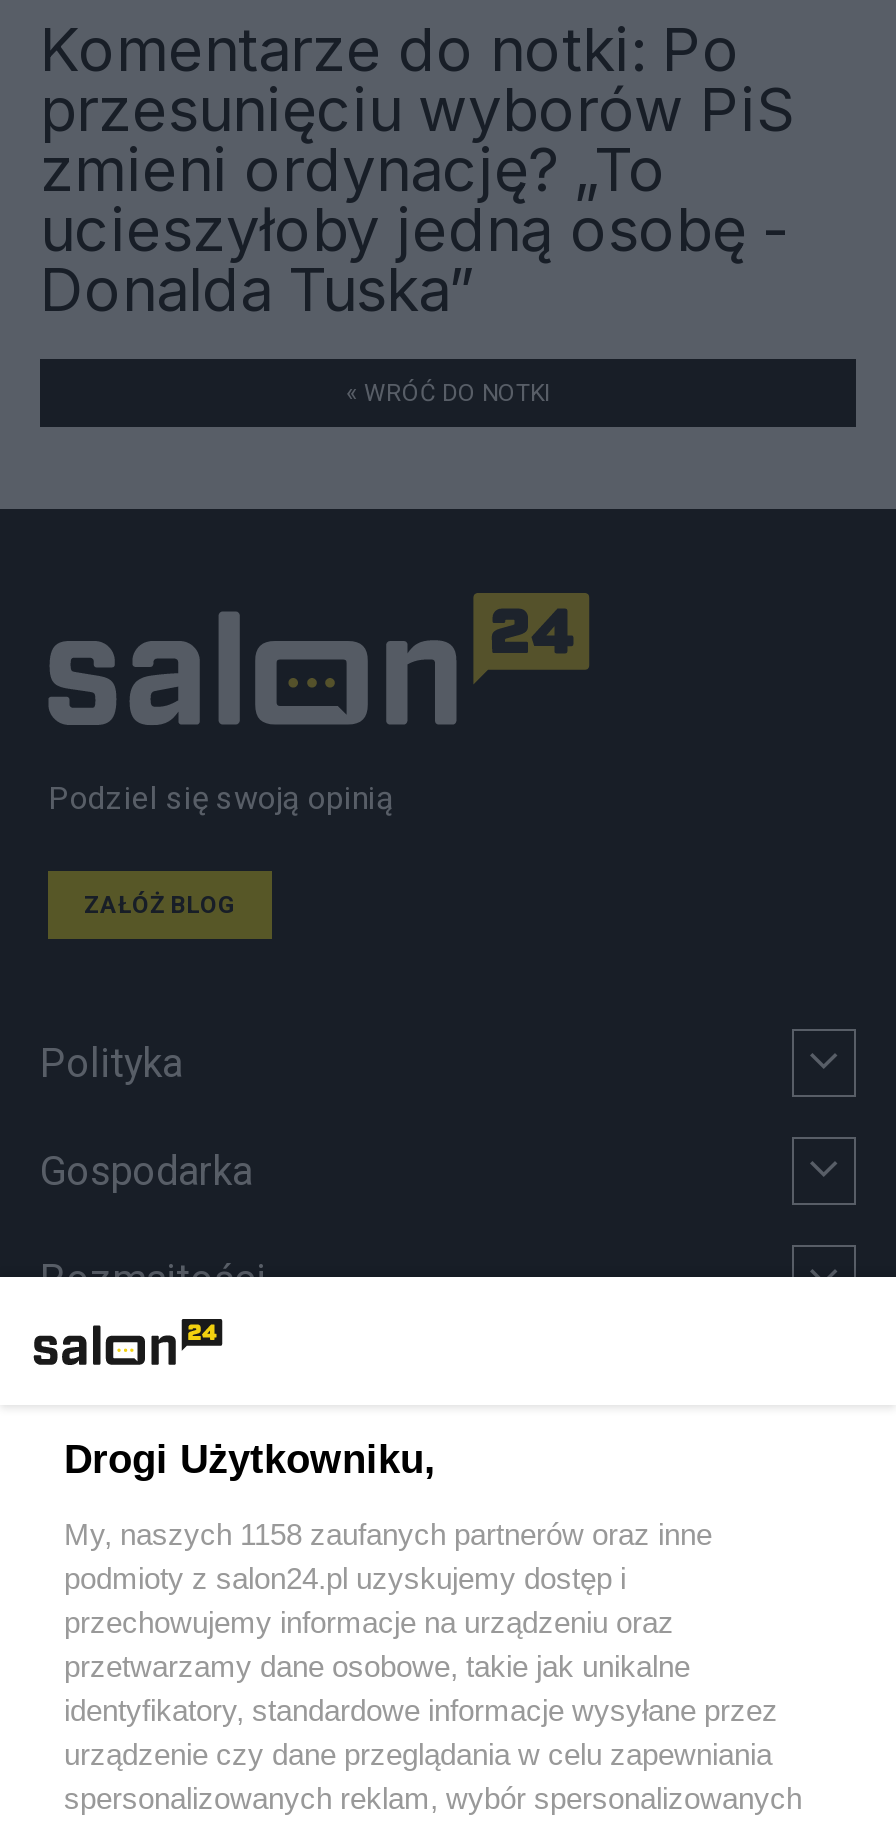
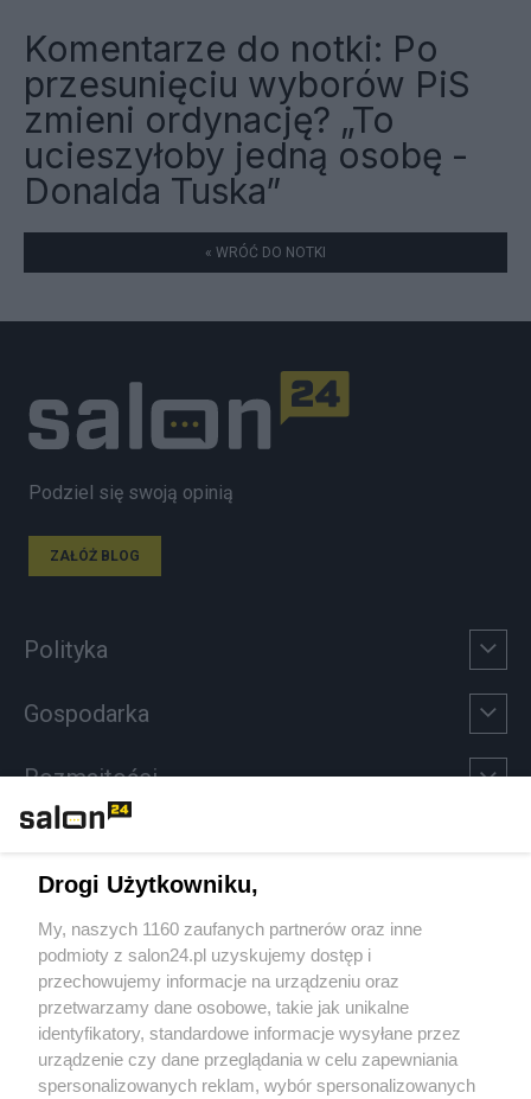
- My, naszych 1158 zaufanych partnerów oraz inne
+ My, naszych 1160 zaufanych partnerów oraz inne
